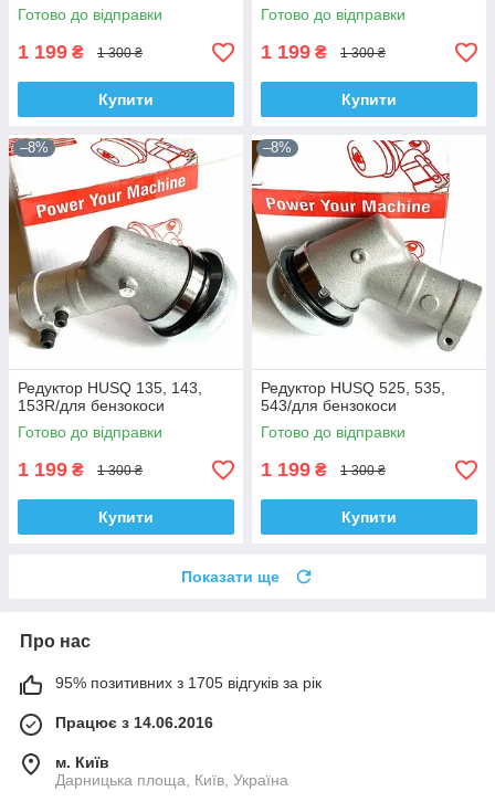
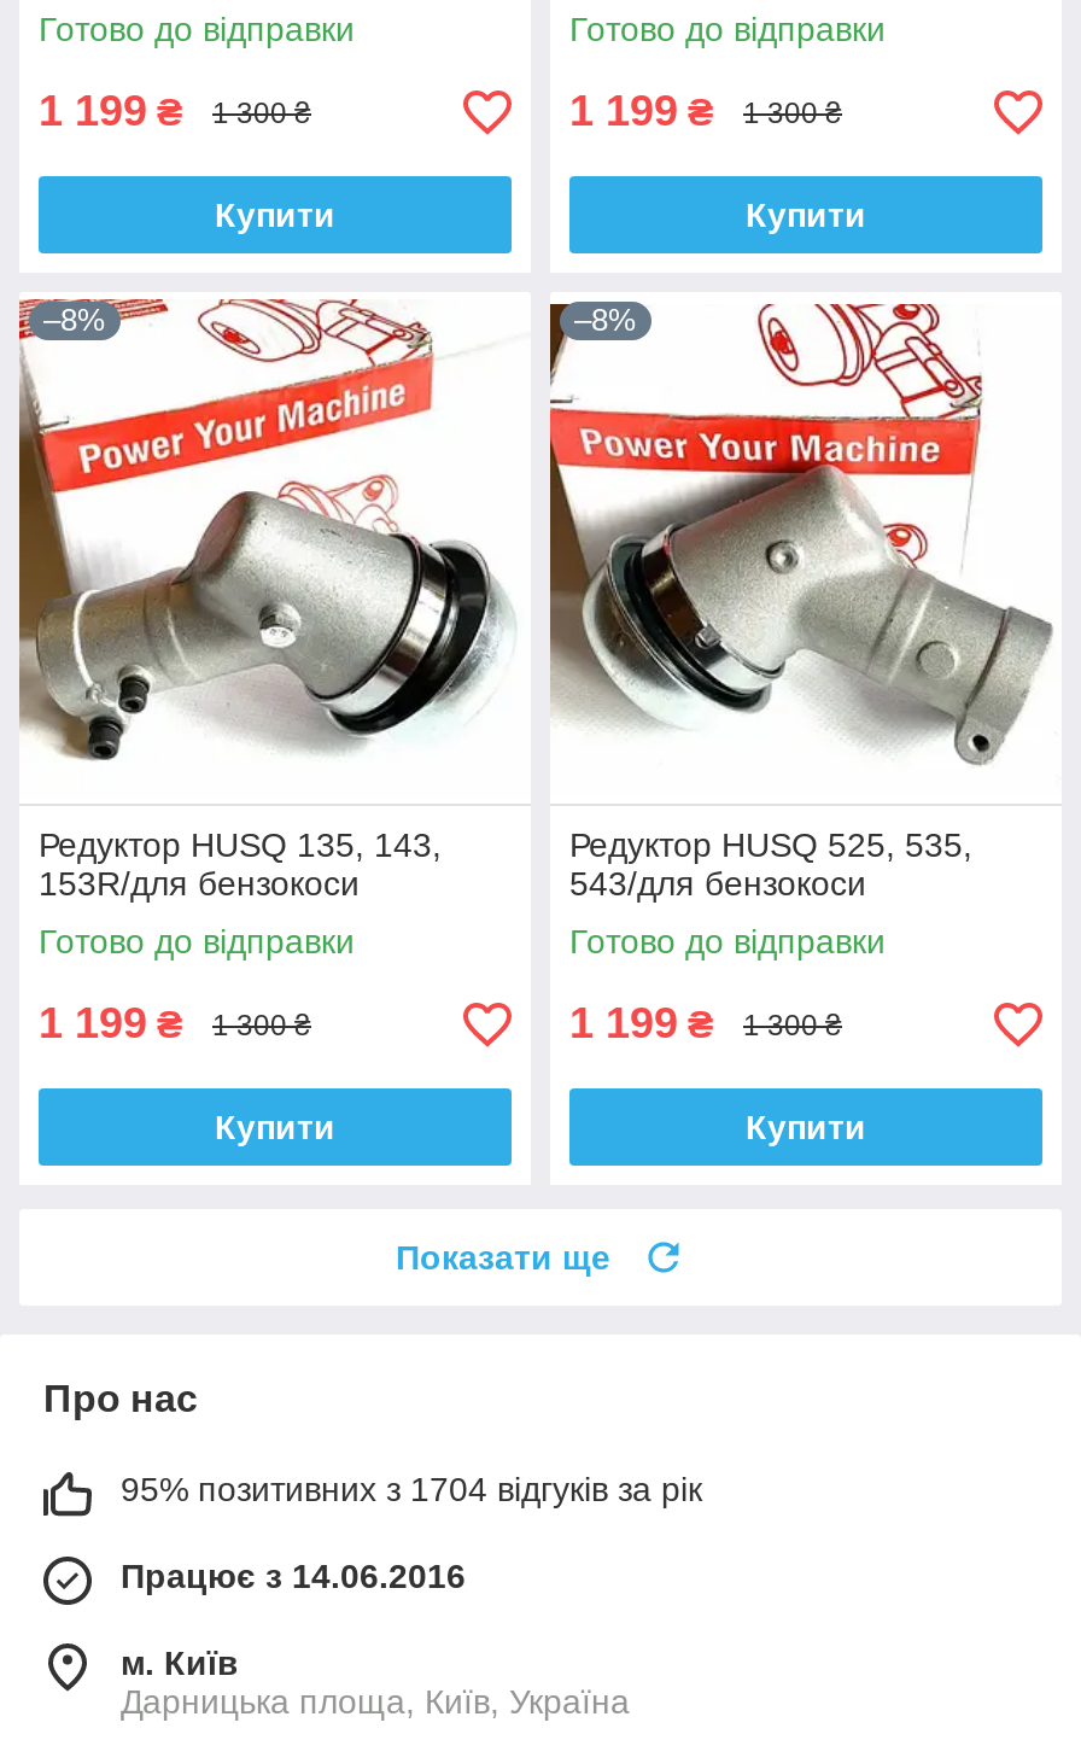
- 95% позитивних з 1705 відгуків за рік
+ 95% позитивних з 1704 відгуків за рік
